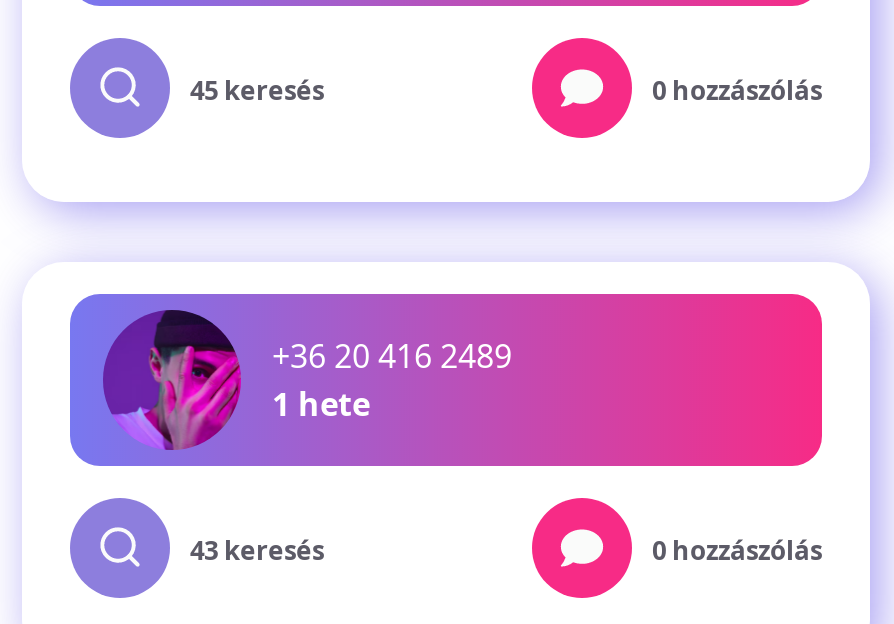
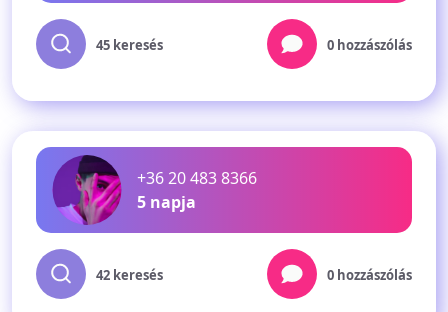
- +36 20 416 2489
- 1 hete
+ +36 20 483 8366
+ 5 napja

- 43 keresés
+ 42 keresés
